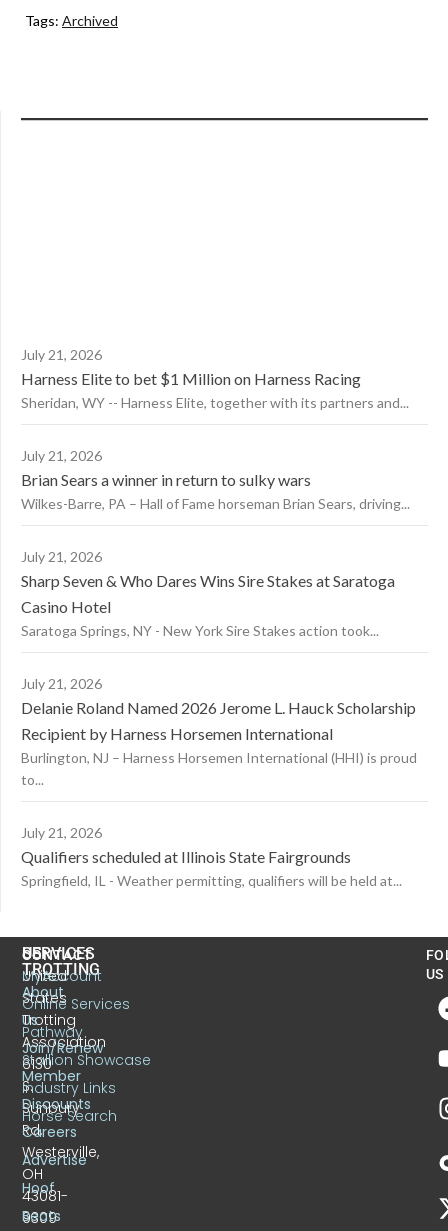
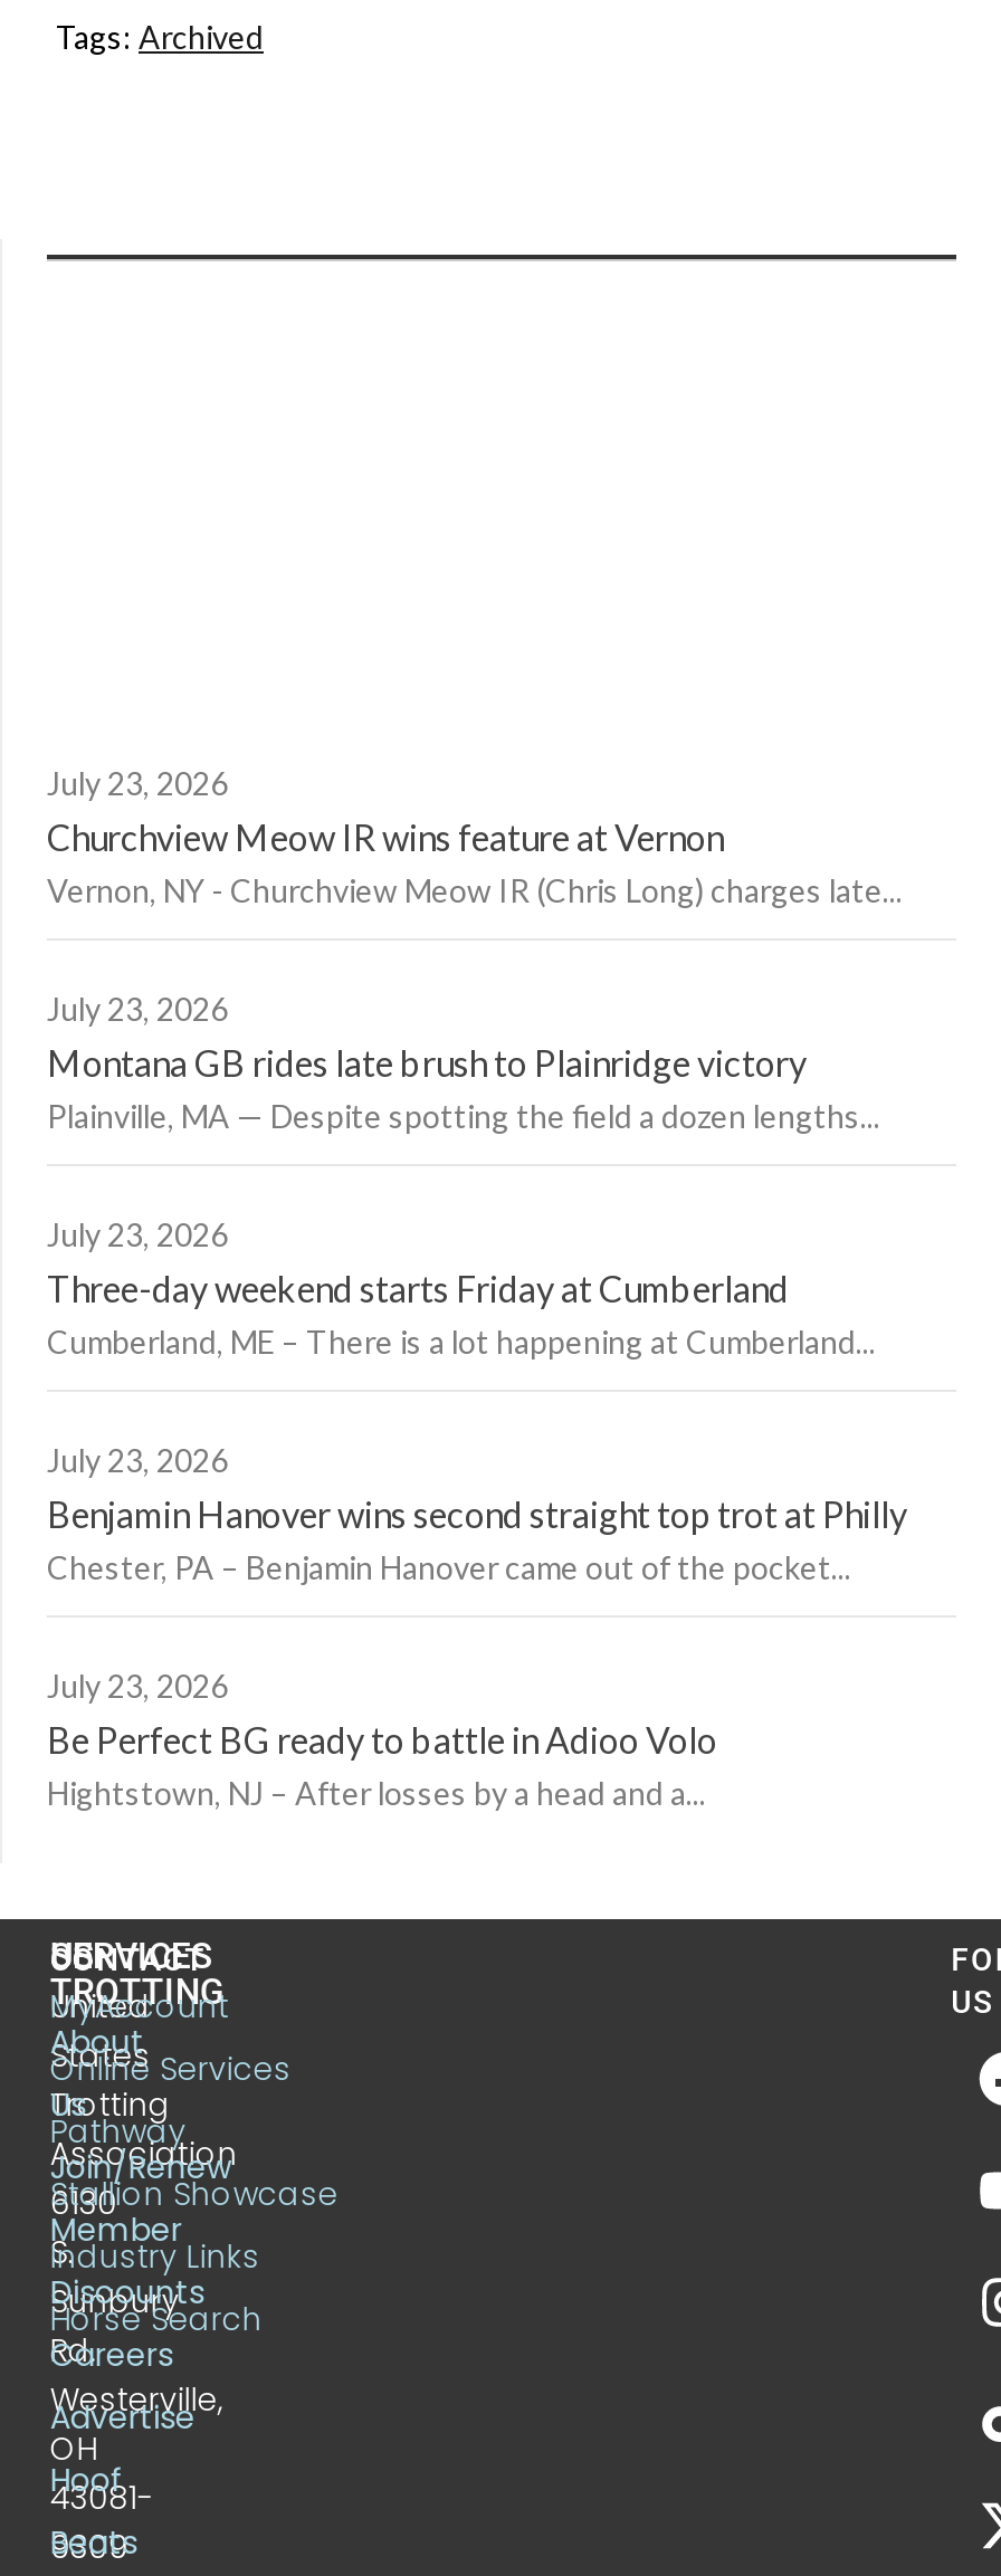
- July 21, 2026
- Harness Elite to bet $1 Million on Harness Racing
- Sheridan, WY -- Harness Elite, together with its partners and...
+ July 23, 2026
+ Churchview Meow IR wins feature at Vernon
+ Vernon, NY - Churchview Meow IR (Chris Long) charges late...

- July 21, 2026
- Brian Sears a winner in return to sulky wars
- Wilkes-Barre, PA – Hall of Fame horseman Brian Sears, driving...
+ July 23, 2026
+ Montana GB rides late brush to Plainridge victory
+ Plainville, MA — Despite spotting the field a dozen lengths...

- July 21, 2026
- Sharp Seven & Who Dares Wins Sire Stakes at Saratoga
- Casino Hotel
- Saratoga Springs, NY - New York Sire Stakes action took...
+ July 23, 2026
+ Three-day weekend starts Friday at Cumberland
+ Cumberland, ME – There is a lot happening at Cumberland...

- July 21, 2026
- Delanie Roland Named 2026 Jerome L. Hauck Scholarship
- Recipient by Harness Horsemen International
- Burlington, NJ – Harness Horsemen International (HHI) is proud
- to...
+ July 23, 2026
+ Benjamin Hanover wins second straight top trot at Philly
+ Chester, PA – Benjamin Hanover came out of the pocket...

- July 21, 2026
- Qualifiers scheduled at Illinois State Fairgrounds
- Springfield, IL - Weather permitting, qualifiers will be held at...
+ July 23, 2026
+ Be Perfect BG ready to battle in Adioo Volo
+ Hightstown, NJ – After losses by a head and a...
